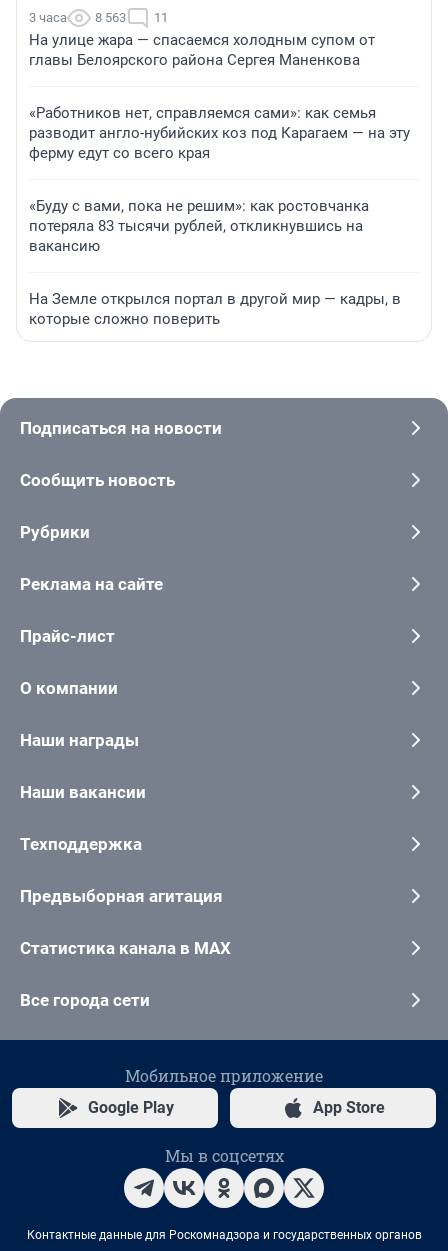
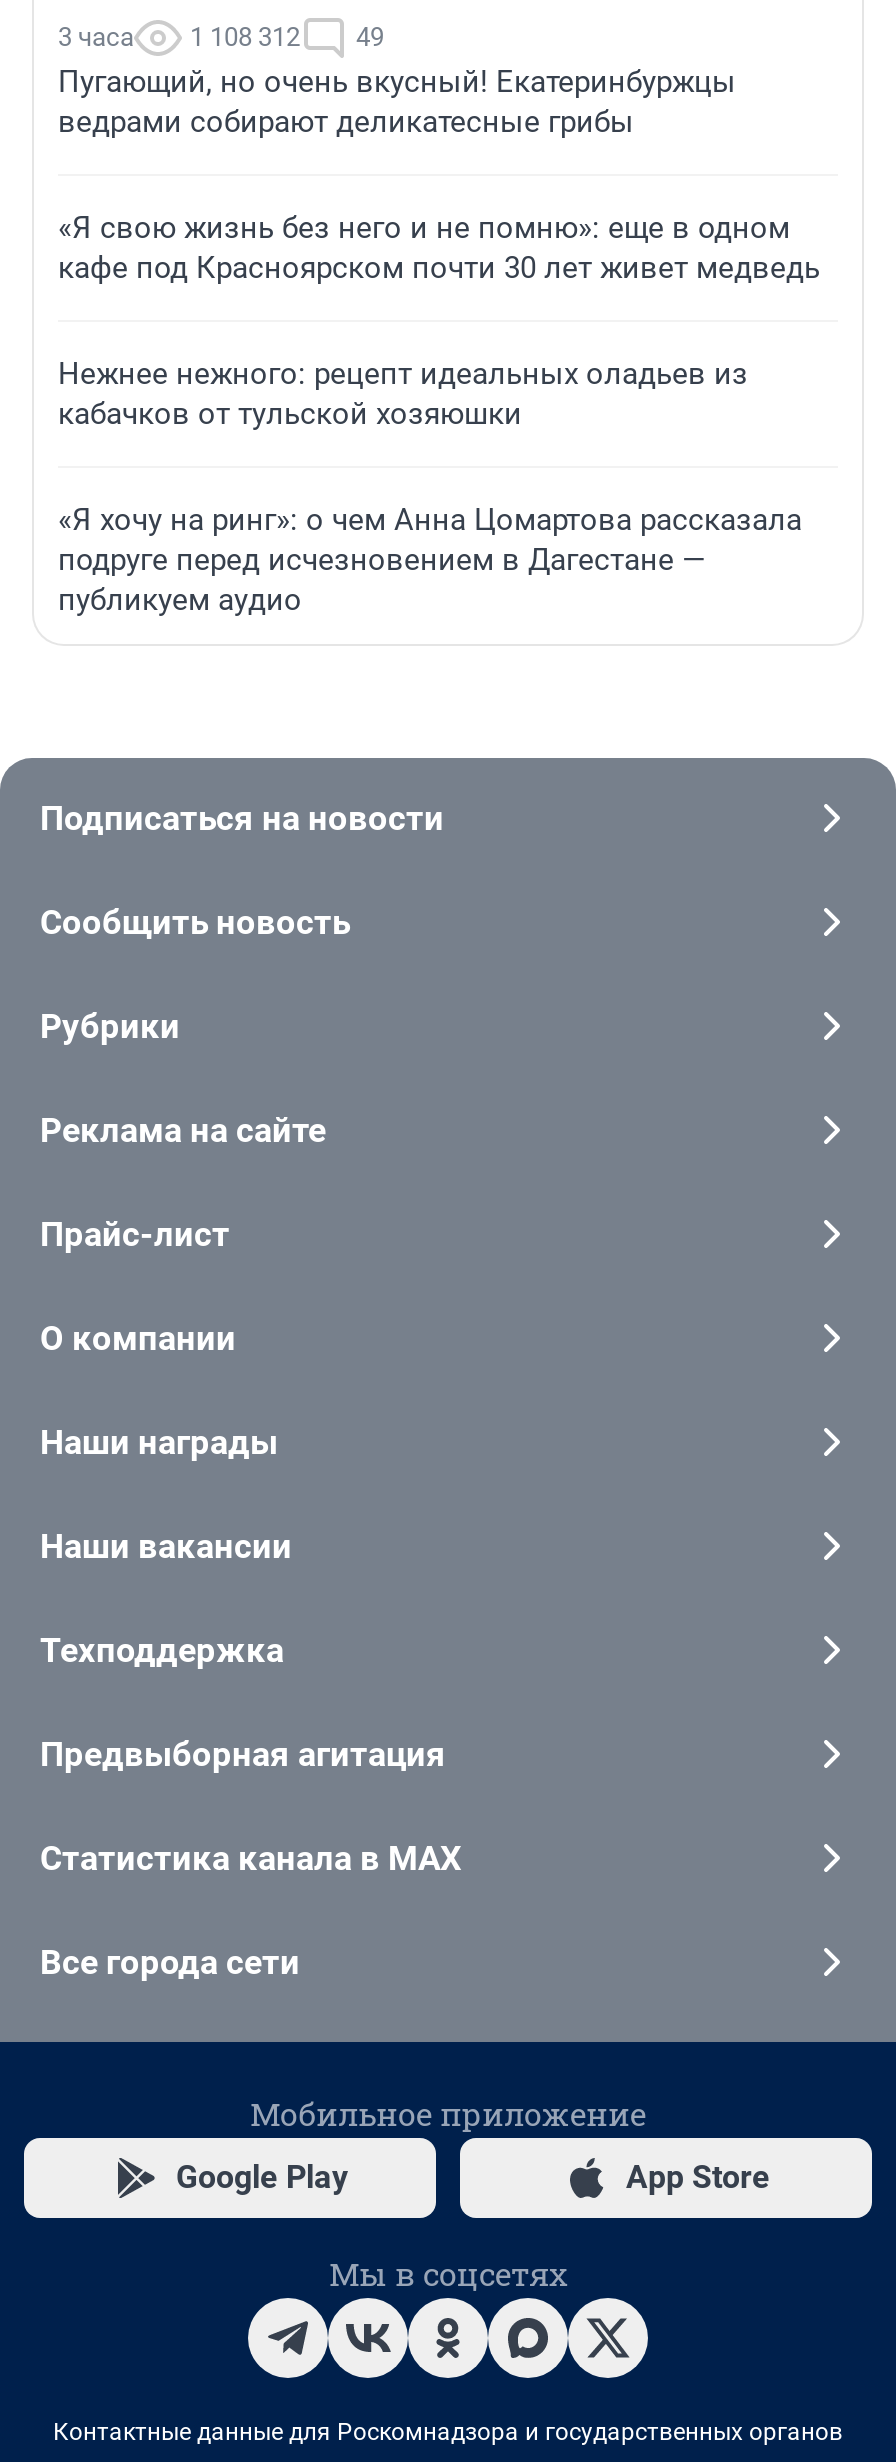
- 8 563
- 11
- На улице жара — спасаемся холодным супом от
- главы Белоярского района Сергея Маненкова
+ 1 108 312
+ 49
+ Пугающий, но очень вкусный! Екатеринбуржцы
+ ведрами собирают деликатесные грибы

- «Работников нет, справляемся сами»: как семья
- разводит англо-нубийских коз под Карагаем — на эту
- ферму едут со всего края
+ «Я свою жизнь без него и не помню»: еще в одном
+ кафе под Красноярском почти 30 лет живет медведь

- «Буду с вами, пока не решим»: как ростовчанка
- потеряла 83 тысячи рублей, откликнувшись на
- вакансию
+ Нежнее нежного: рецепт идеальных оладьев из
+ кабачков от тульской хозяюшки

- На Земле открылся портал в другой мир — кадры, в
- которые сложно поверить
+ «Я хочу на ринг»: о чем Анна Цомартова рассказала
+ подруге перед исчезновением в Дагестане —
+ публикуем аудио
